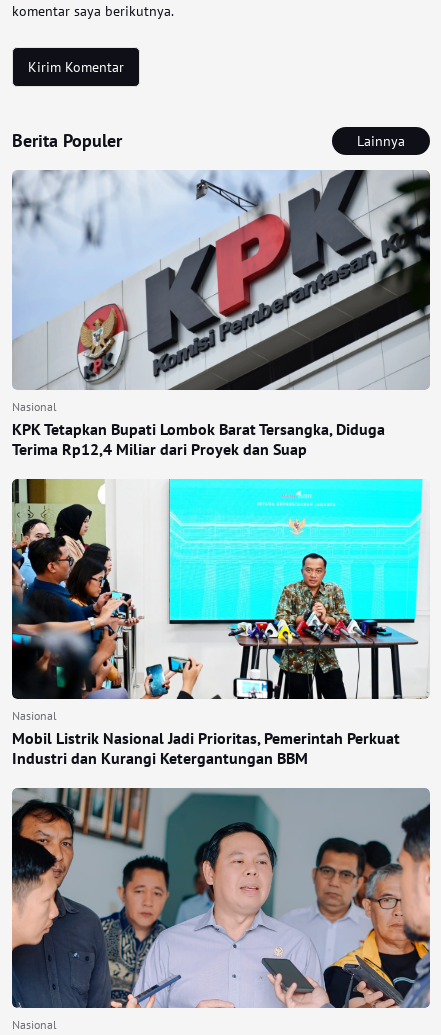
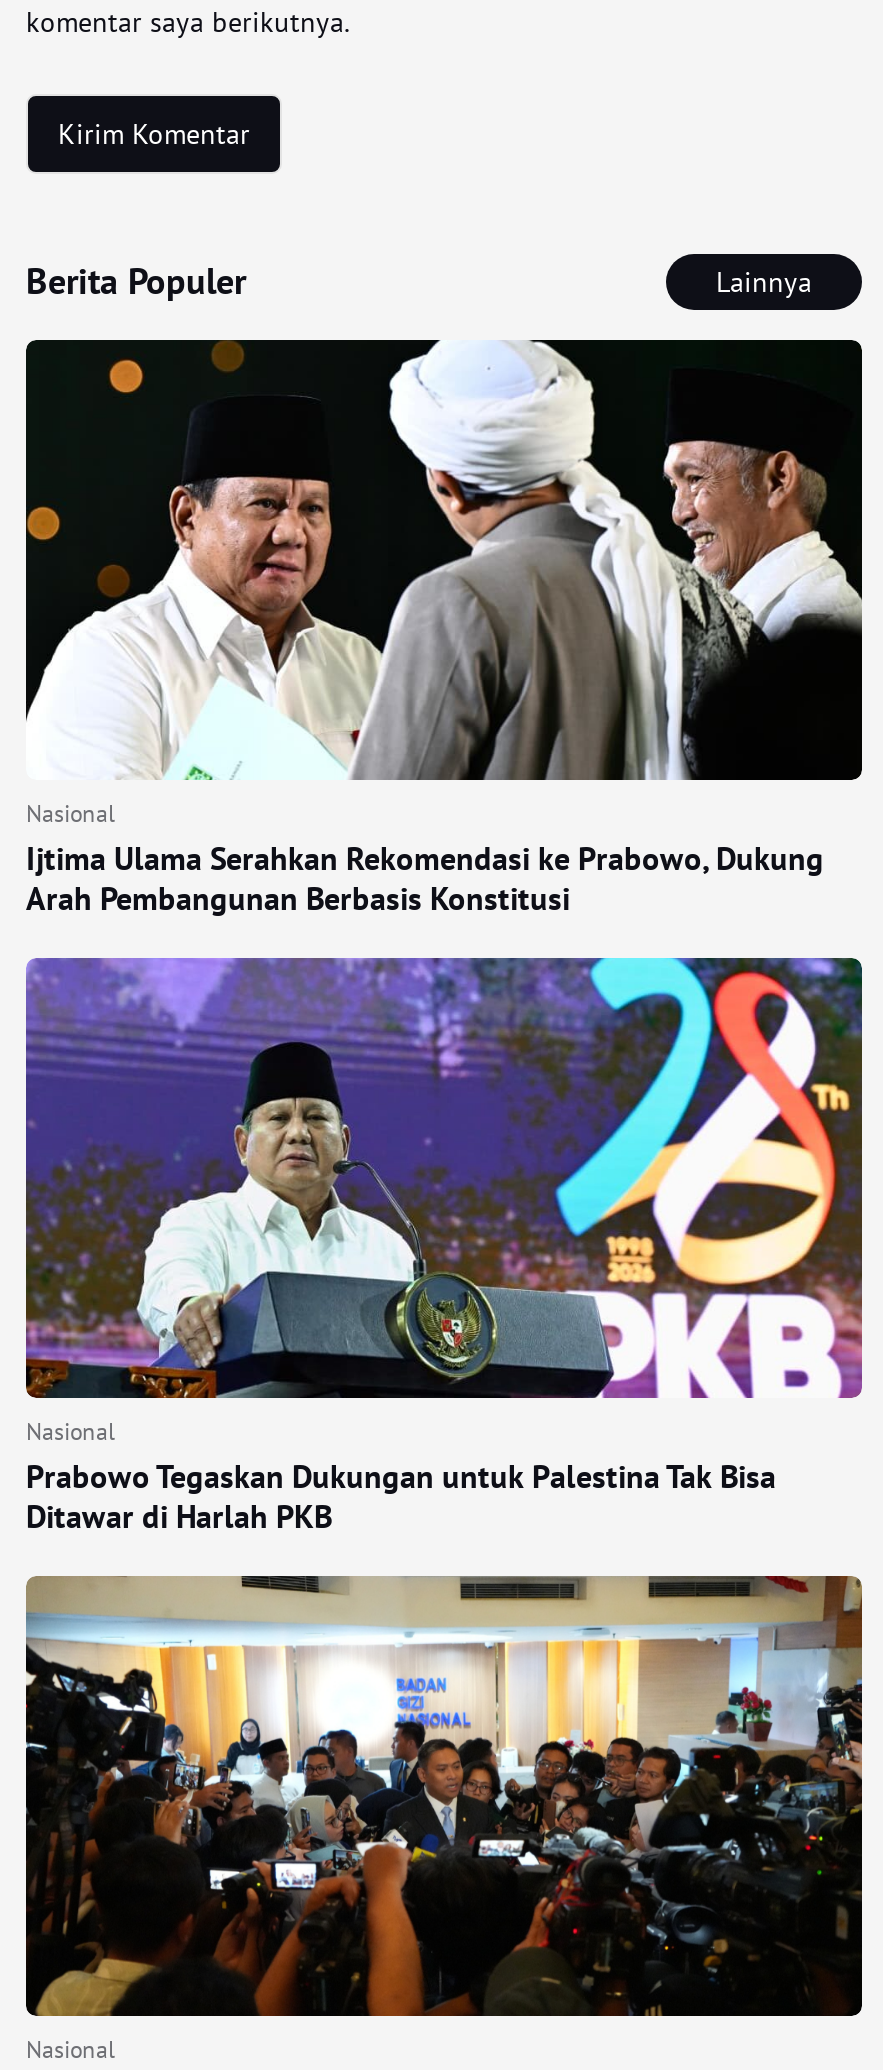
- [image]
- KPK Tetapkan Bupati Lombok Barat Tersangka, Diduga
- Terima Rp12,4 Miliar dari Proyek dan Suap
+ [image]
+ Ijtima Ulama Serahkan Rekomendasi ke Prabowo, Dukung
+ Arah Pembangunan Berbasis Konstitusi

- [image]
- Mobil Listrik Nasional Jadi Prioritas, Pemerintah Perkuat
- Industri dan Kurangi Ketergantungan BBM
+ [image]
+ Prabowo Tegaskan Dukungan untuk Palestina Tak Bisa
+ Ditawar di Harlah PKB

- [image]
+ [image]
